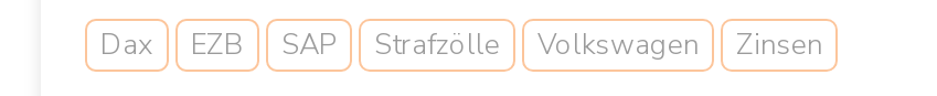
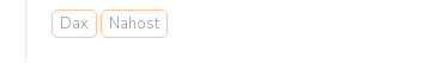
- EZB
- SAP
- Strafzölle
- Volkswagen
- Zinsen
+ Nahost
